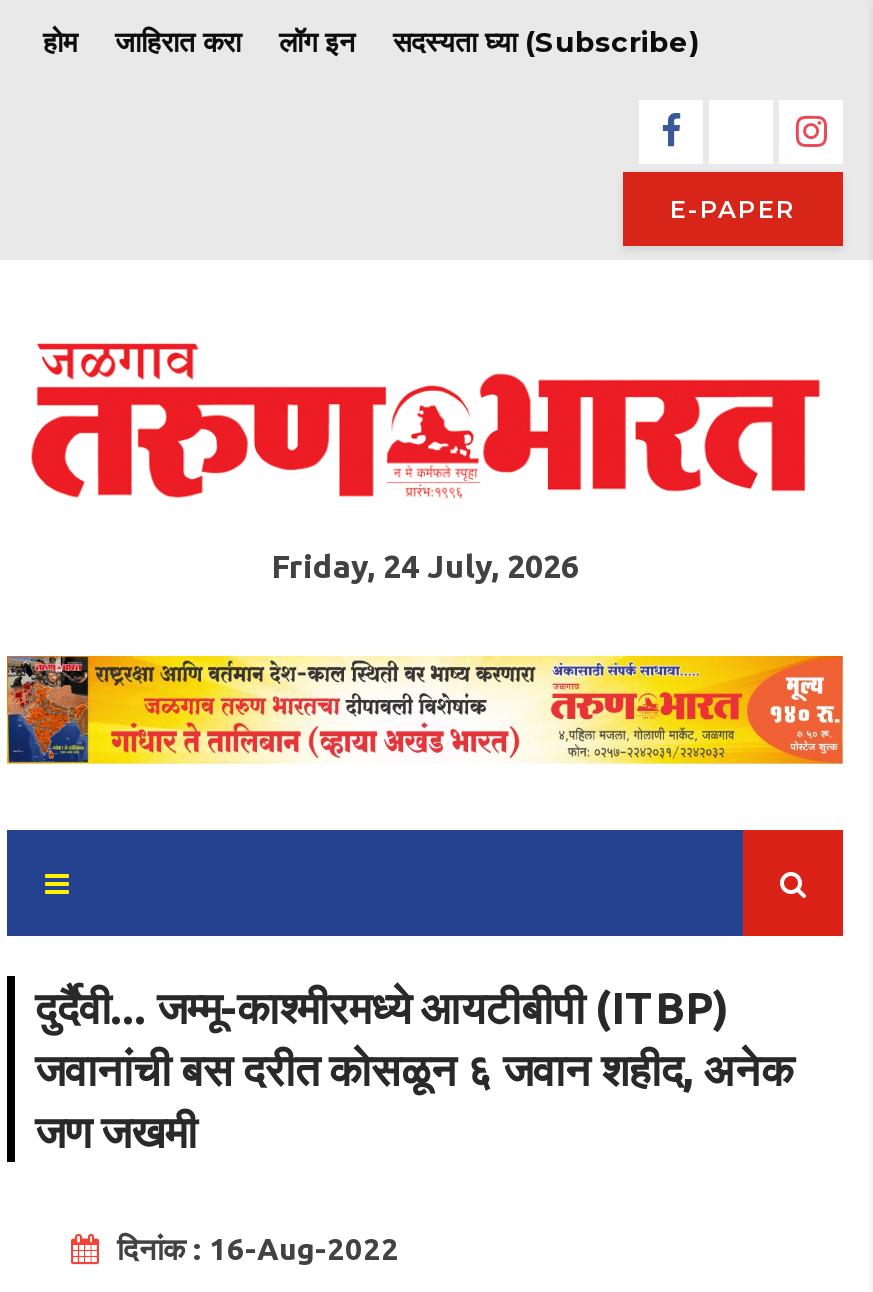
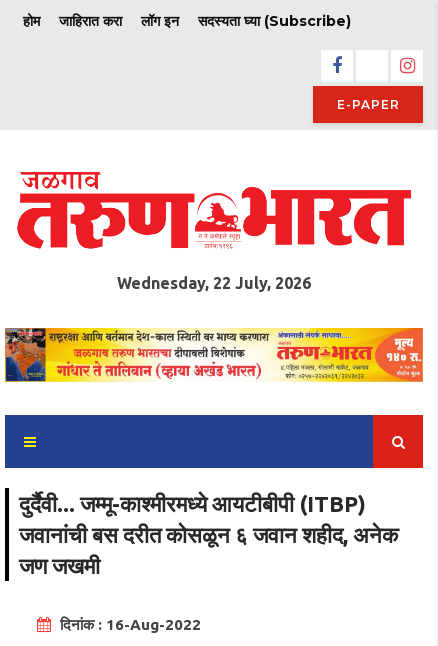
- Friday, 24 July, 2026
+ Wednesday, 22 July, 2026
